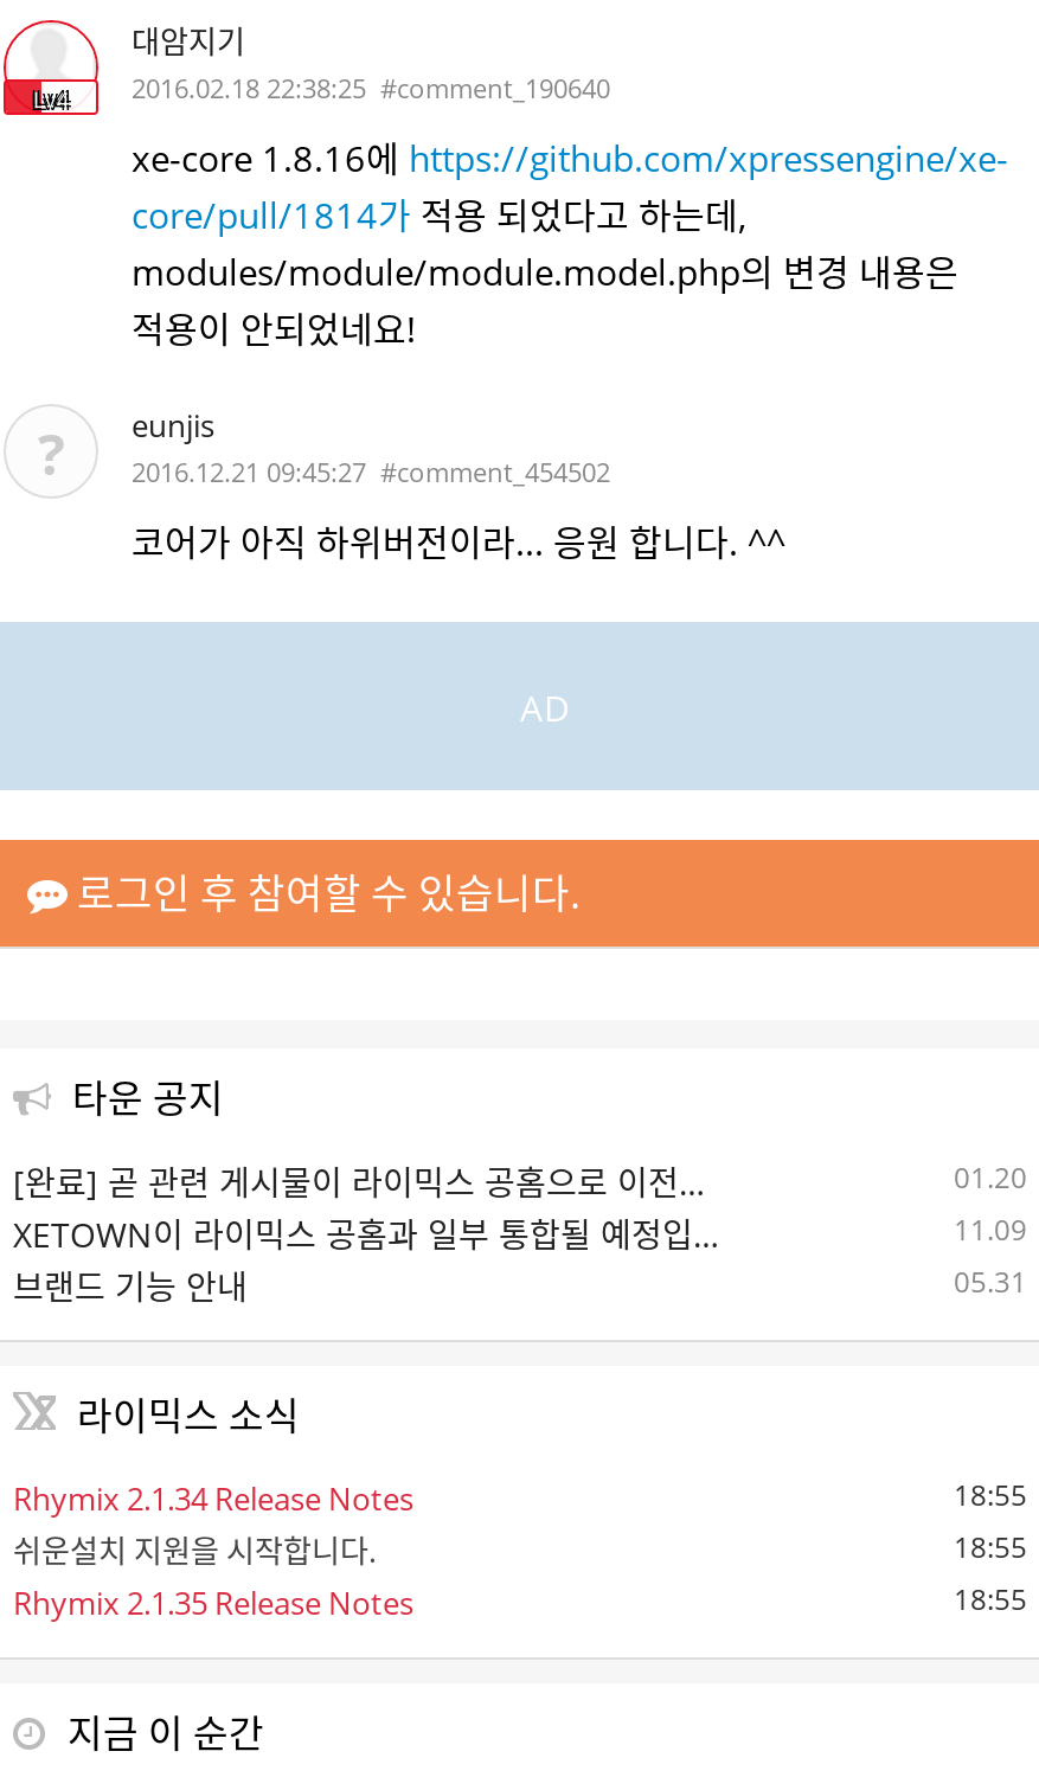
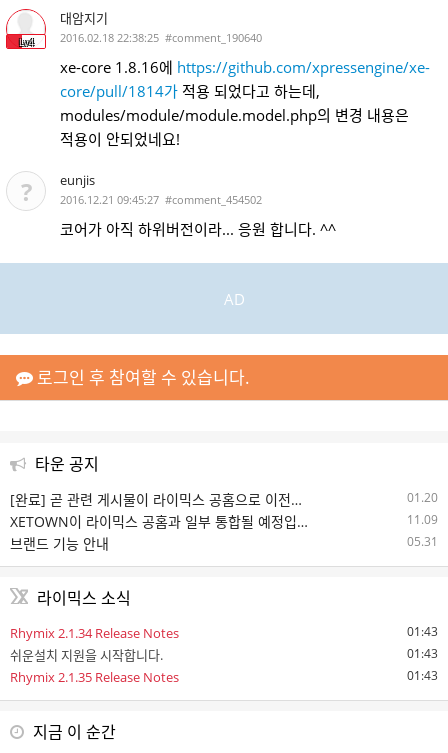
- 18:55
+ 01:43

- 18:55
+ 01:43

- 18:55
+ 01:43
